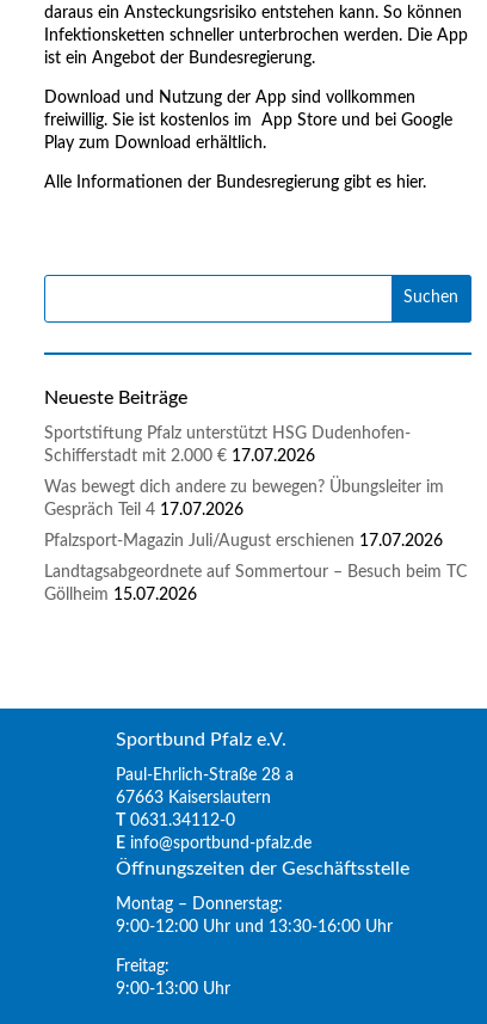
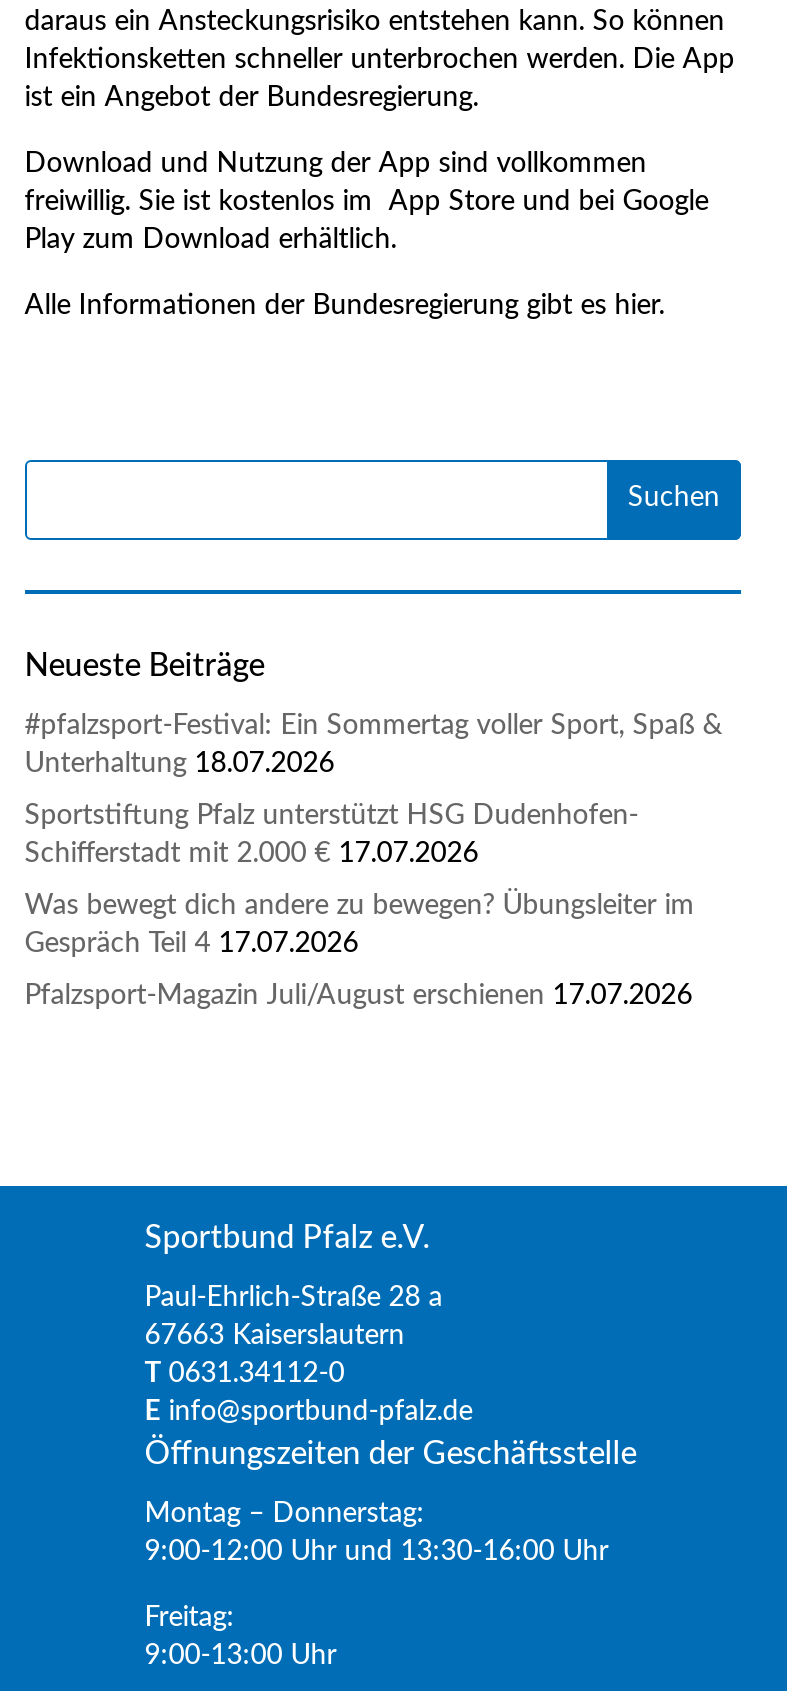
+ #pfalzsport-Festival: Ein Sommertag voller Sport, Spaß &
+ Unterhaltung 18.07.2026

moved down: Sportstiftung Pfalz unterstützt HSG Dudenhofen- | Schifferstadt mit 2.000 € 17.07.2026 | Was bewegt dich andere zu bewegen? Übungsleiter im | Gespräch Teil 4 17.07.2026 | Pfalzsport-Magazin Juli/August erschienen 17.07.2026

- Landtagsabgeordnete auf Sommertour – Besuch beim TC
- Göllheim 15.07.2026
